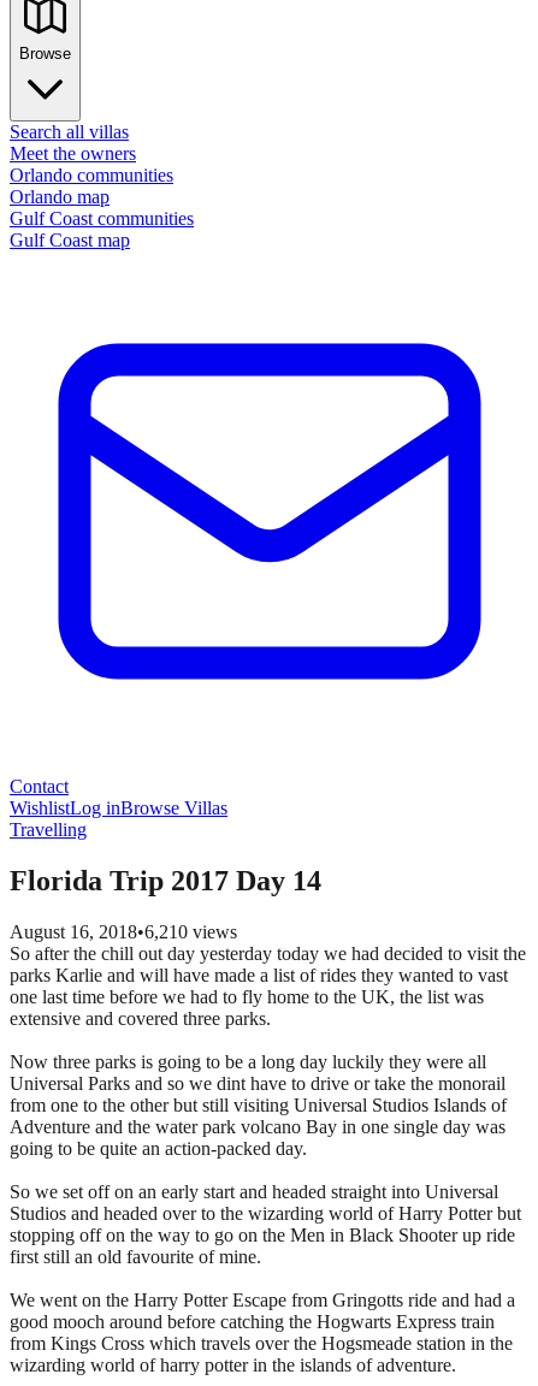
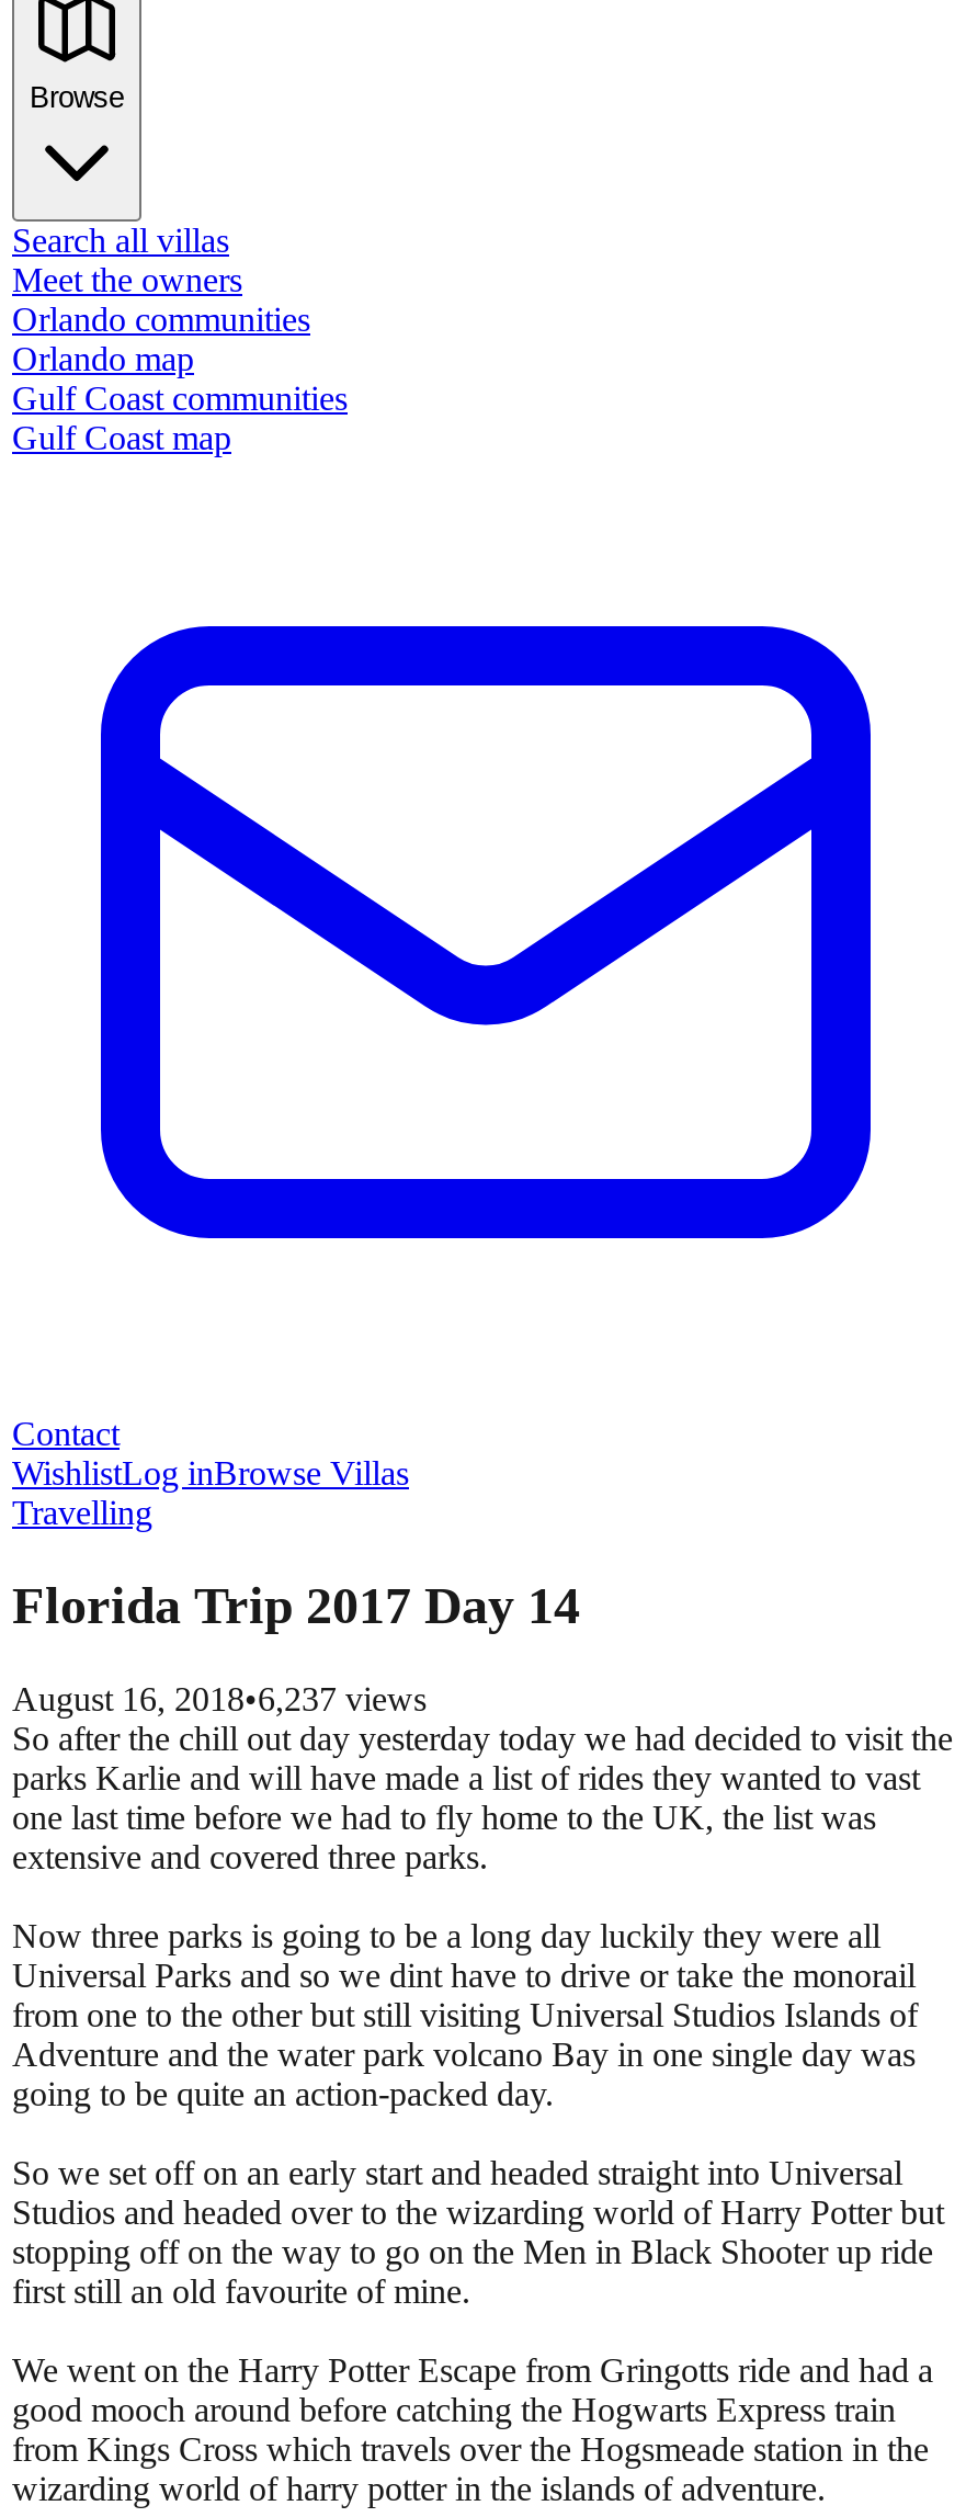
- August 16, 2018•6,210 views
+ August 16, 2018•6,237 views
